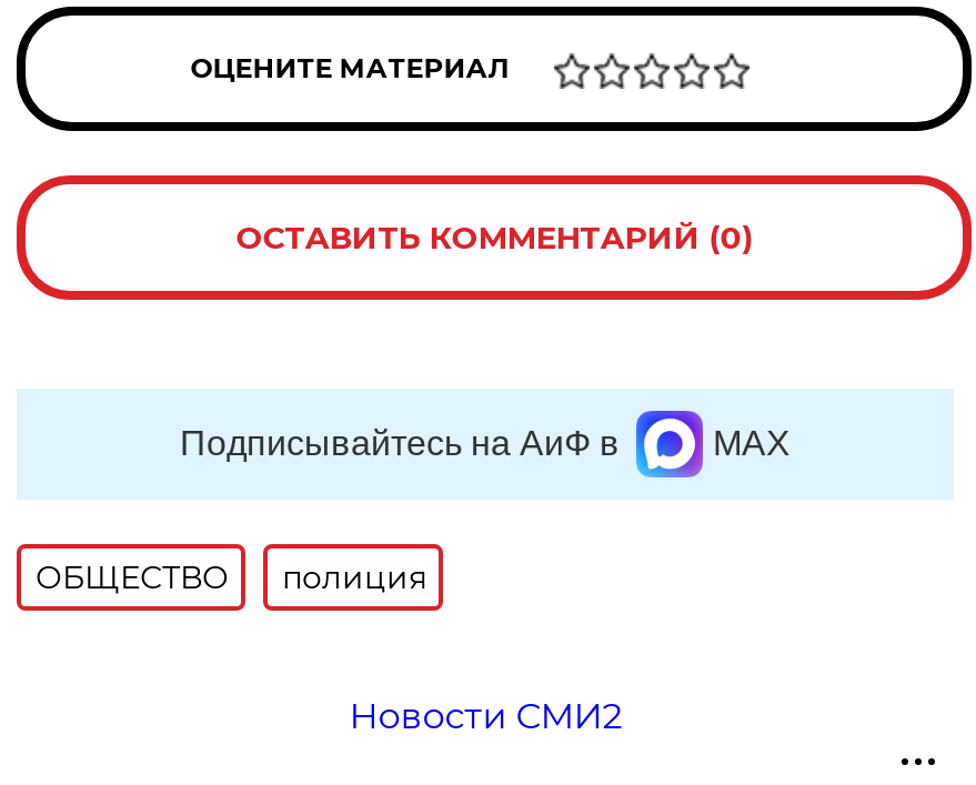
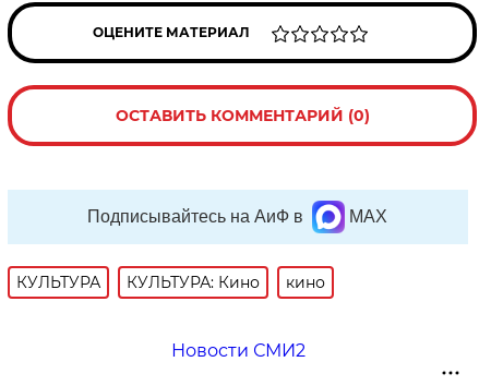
- ОБЩЕСТВО
- полиция
+ КУЛЬТУРА
+ КУЛЬТУРА: Кино
+ кино
